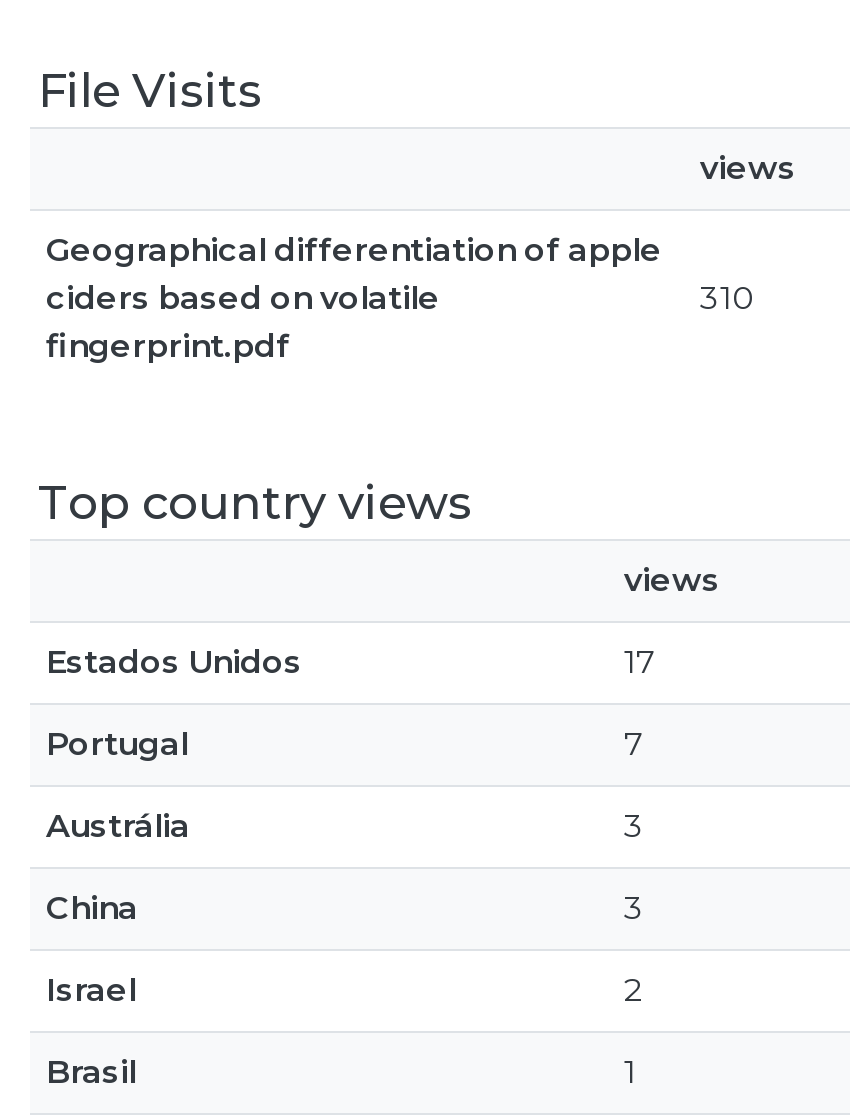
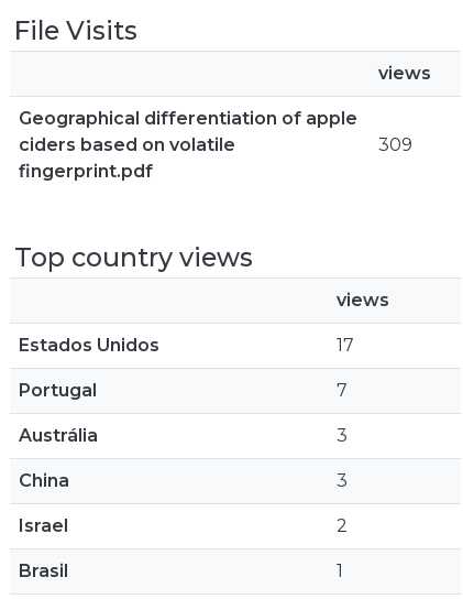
- 310
+ 309
